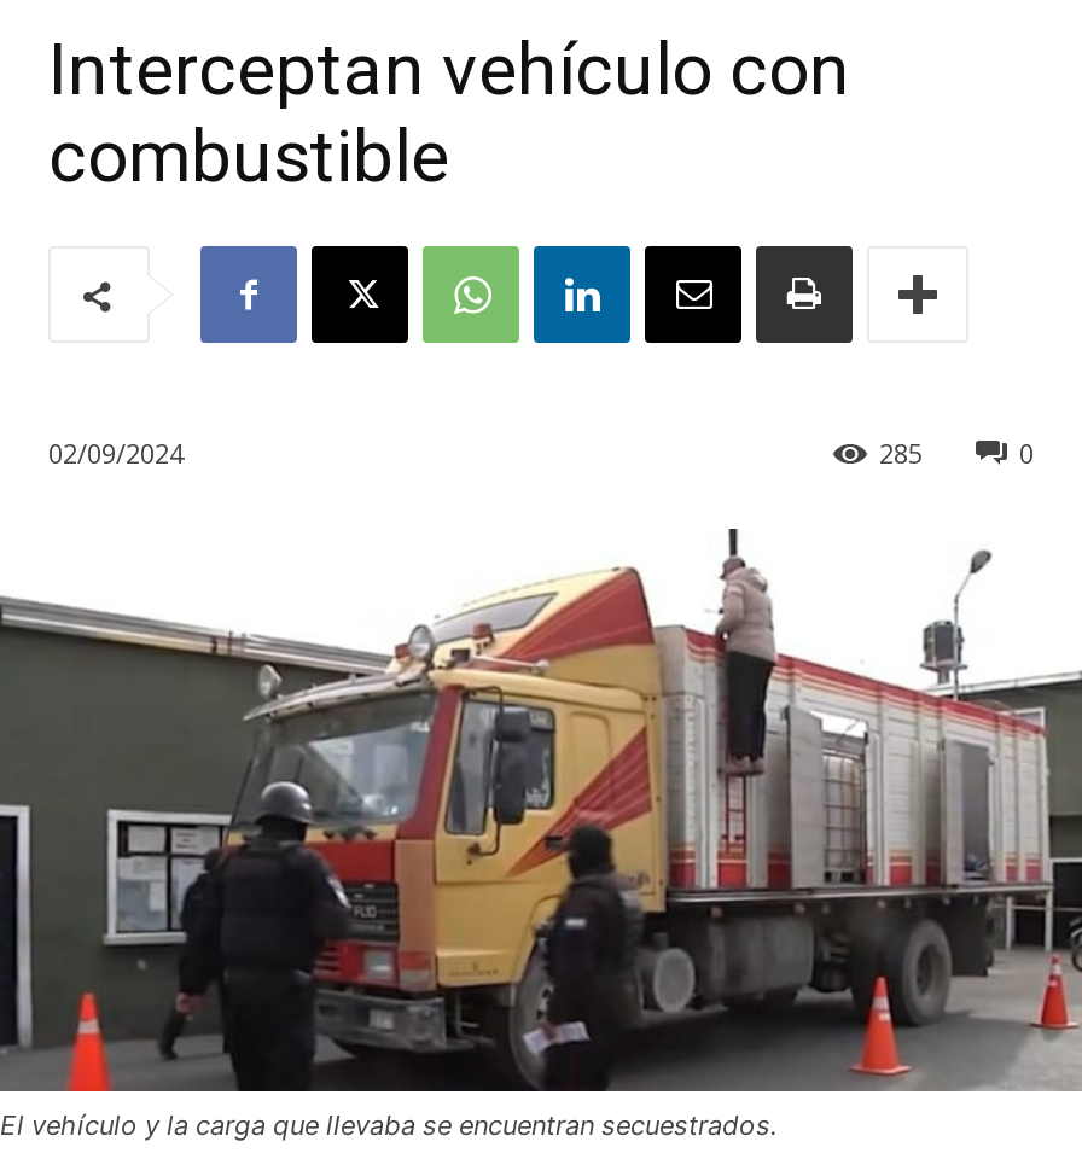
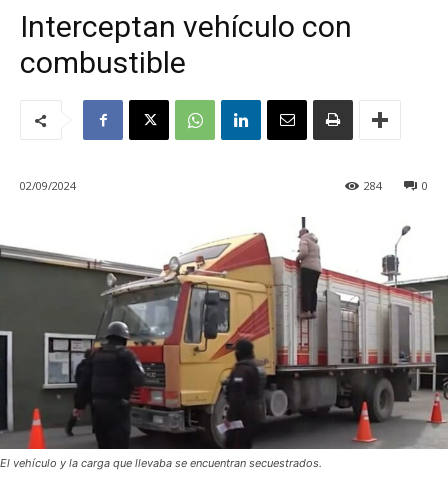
- 285
+ 284
